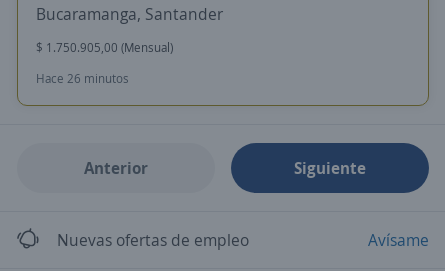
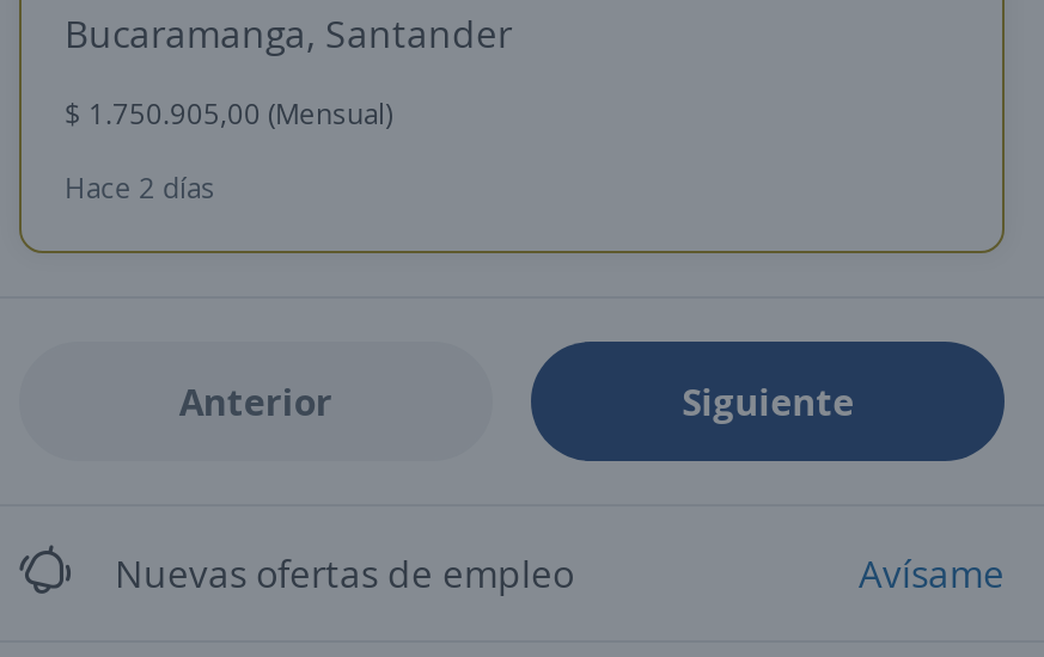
- Hace 26 minutos
+ Hace 2 días
